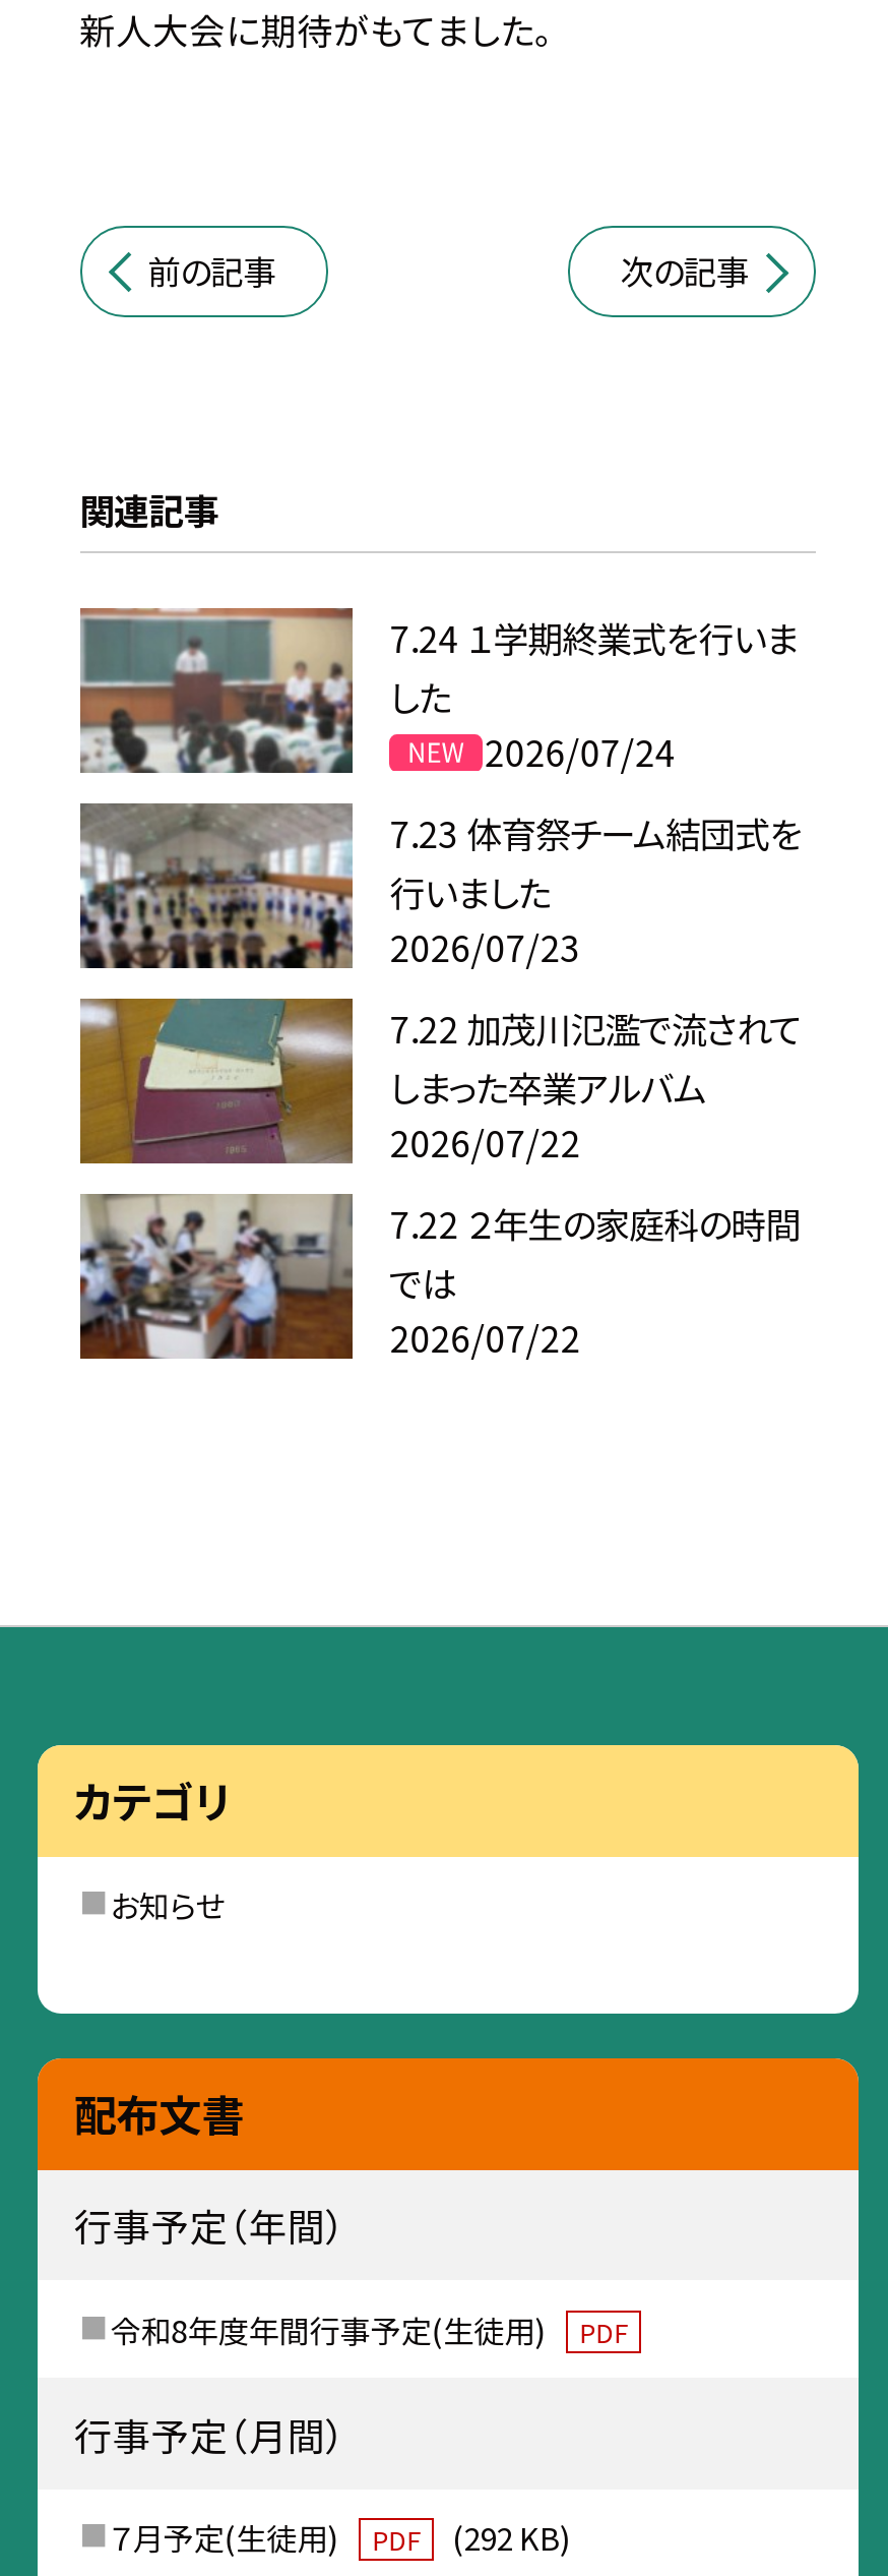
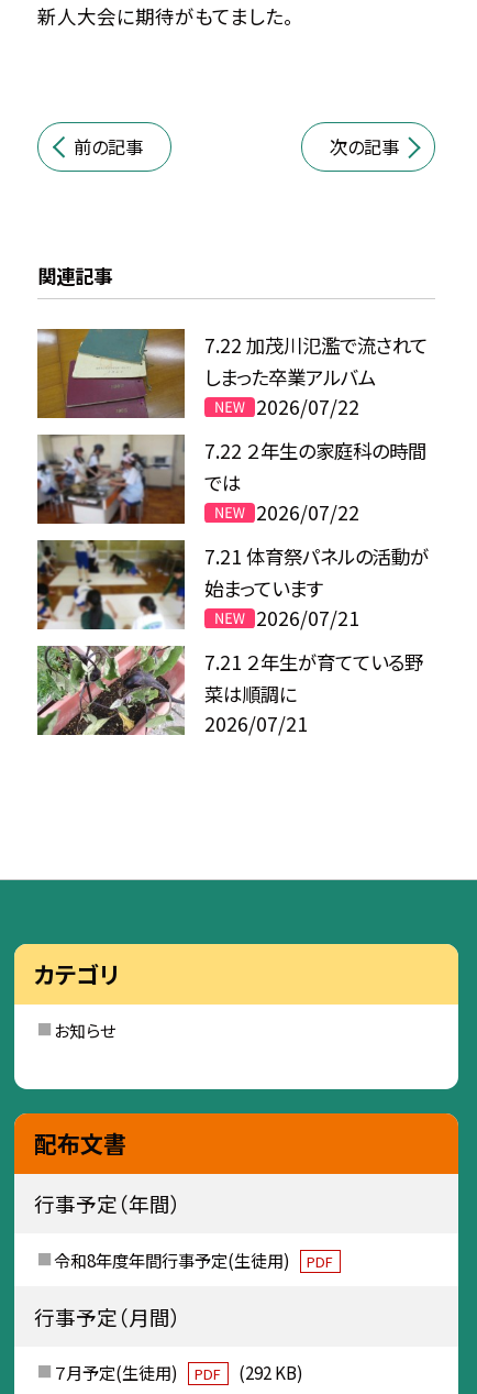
- [image]
- 7.24 １学期終業式を行いま
- した
- 2026/07/24
- 7.23 体育祭チーム結団式を
- 行いました
- 2026/07/23

- [image]

moved up: [image] | 7.22 加茂川氾濫で流されて | しまった卒業アルバム | 2026/07/22 | 7.22 ２年生の家庭科の時間 | では | 2026/07/22

+ [image]
+ 7.21 体育祭パネルの活動が
+ 始まっています
+ 2026/07/21
+ 7.21 ２年生が育てている野
+ 菜は順調に
+ 2026/07/21

+ [image]
